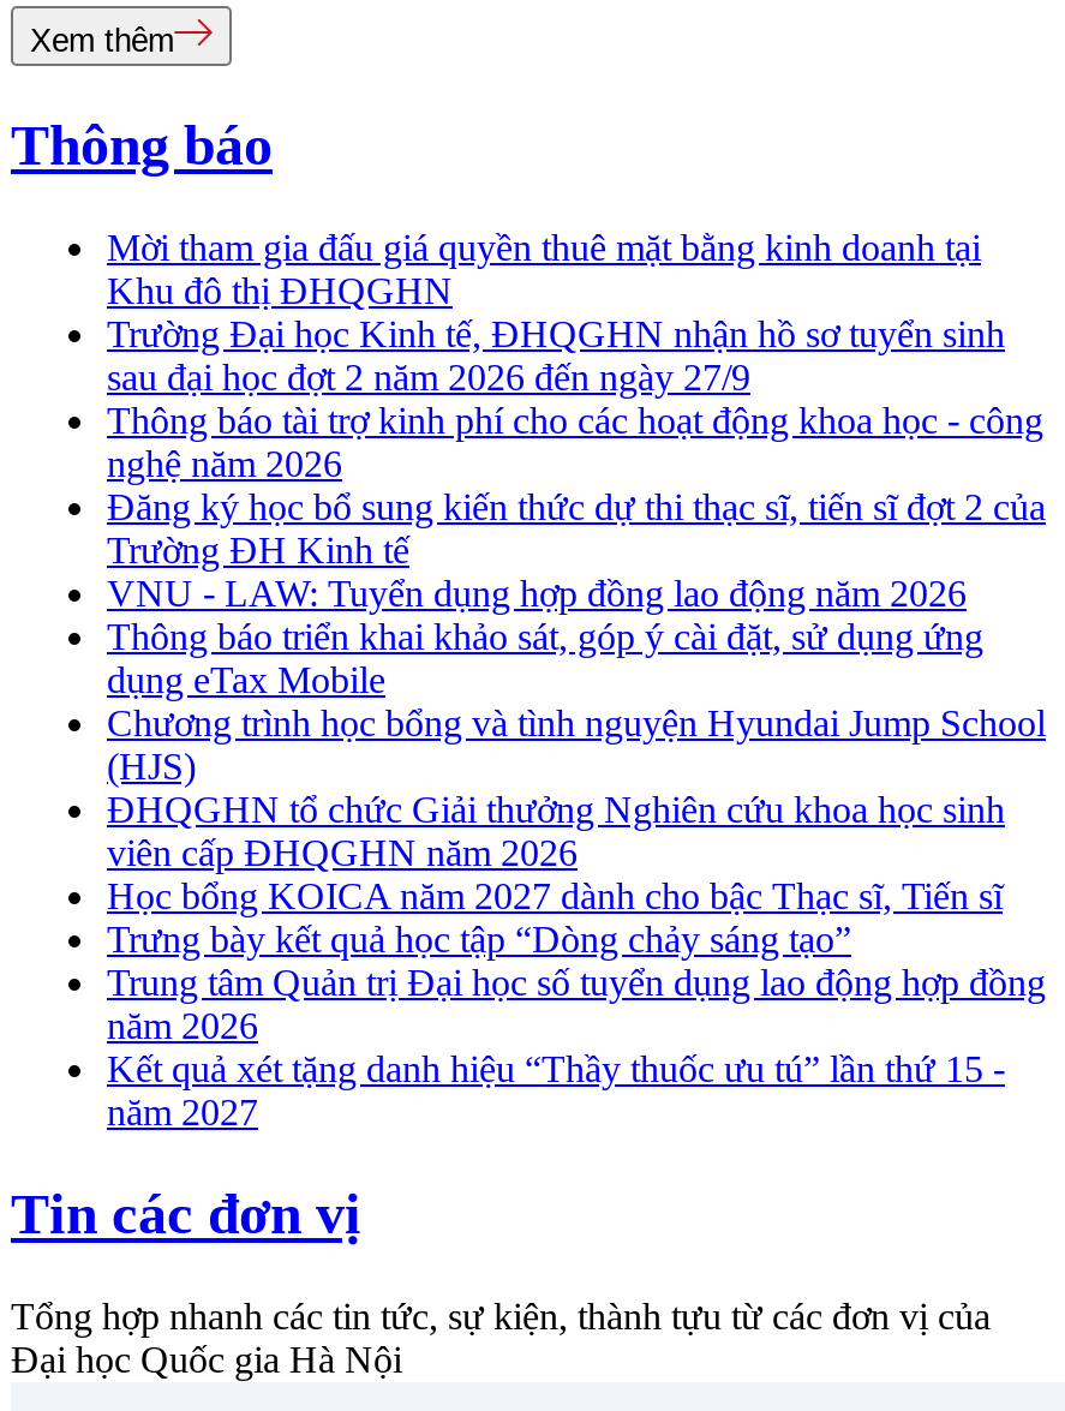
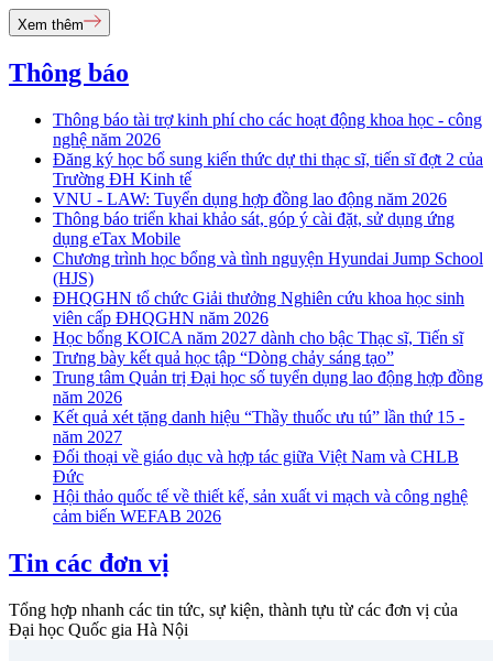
- Mời tham gia đấu giá quyền thuê mặt bằng kinh doanh tại
- Khu đô thị ĐHQGHN
- Trường Đại học Kinh tế, ĐHQGHN nhận hồ sơ tuyển sinh
- sau đại học đợt 2 năm 2026 đến ngày 27/9

moved up: Thông báo tài trợ kinh phí cho các hoạt động khoa học - công | nghệ năm 2026 | Đăng ký học bổ sung kiến thức dự thi thạc sĩ, tiến sĩ đợt 2 của | ... | Kết quả xét tặng danh hiệu “Thầy thuốc ưu tú” lần thứ 15 - | năm 2027

+ Đối thoại về giáo dục và hợp tác giữa Việt Nam và CHLB
+ Đức
+ Hội thảo quốc tế về thiết kế, sản xuất vi mạch và công nghệ
+ cảm biến WEFAB 2026
